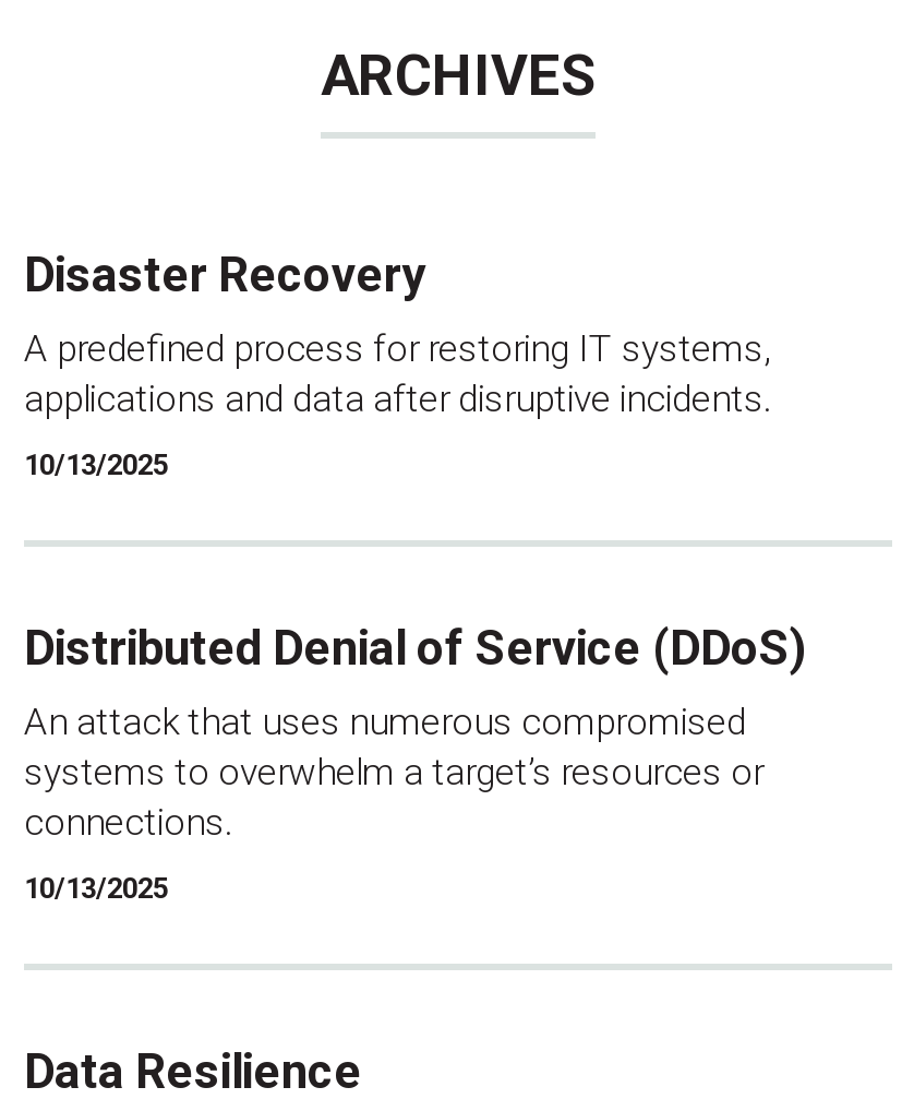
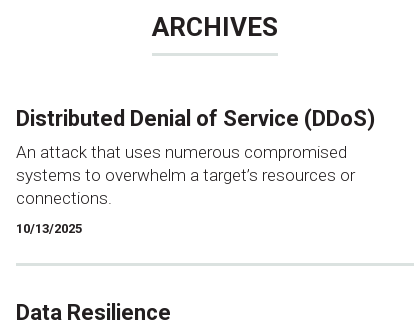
- Disaster Recovery
- A predefined process for restoring IT systems,
- applications and data after disruptive incidents.
- 10/13/2025
